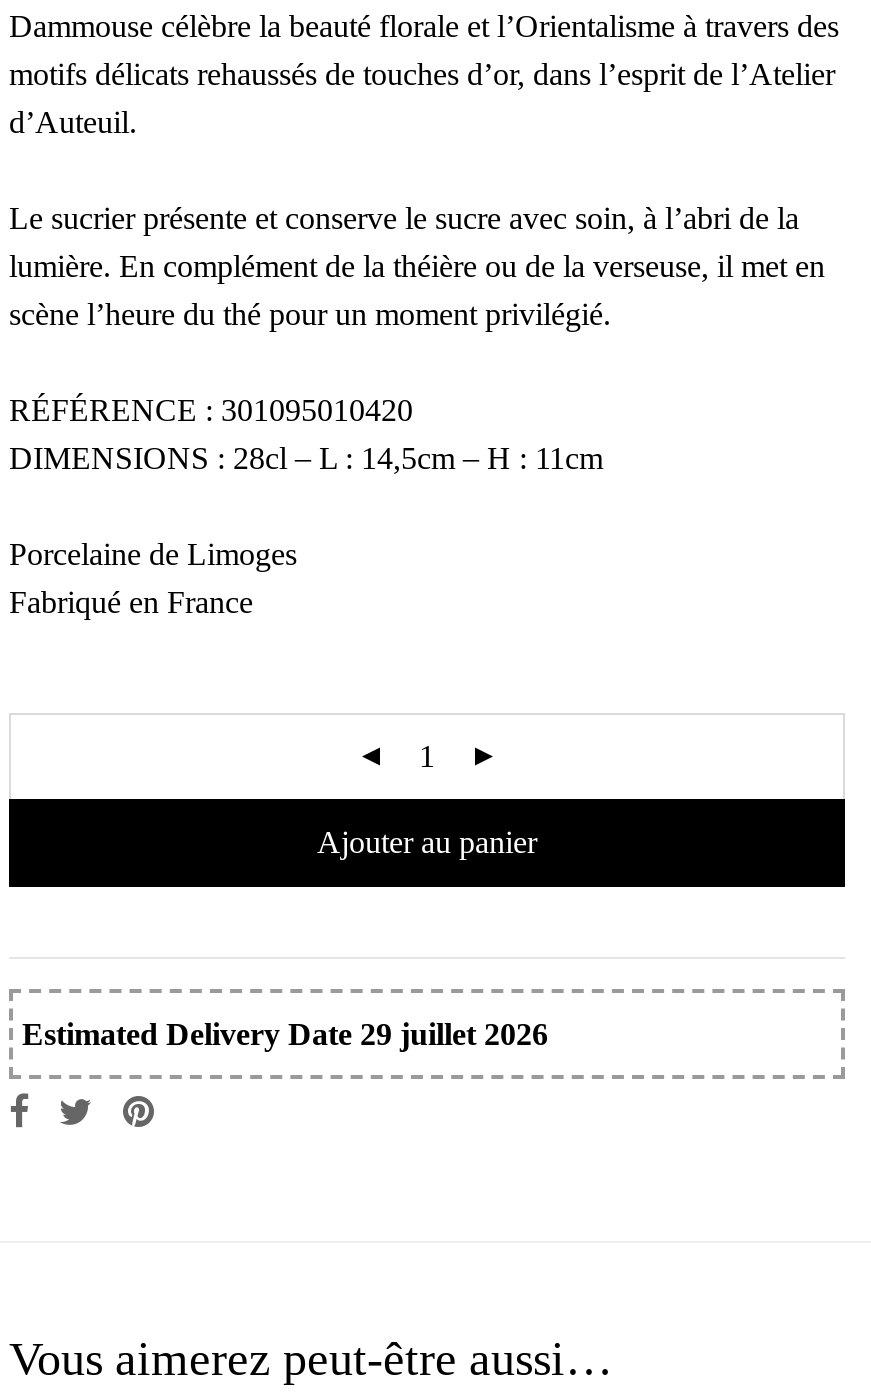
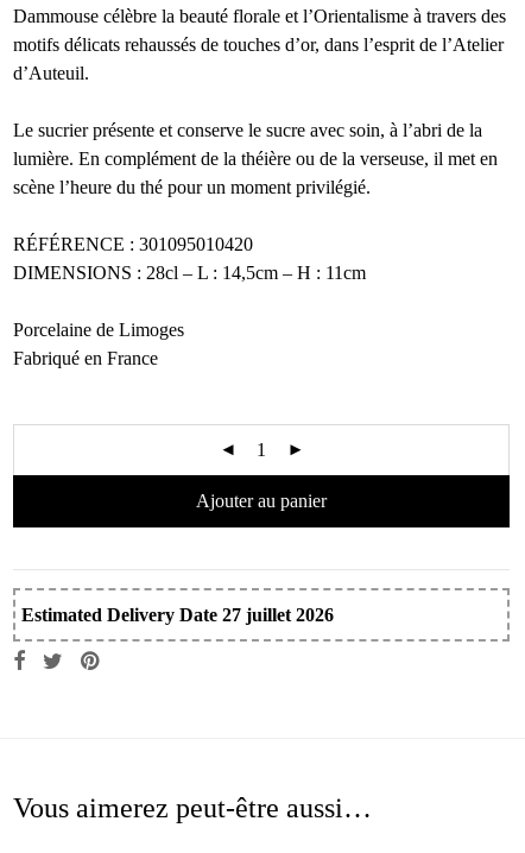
- Estimated Delivery Date 29 juillet 2026
+ Estimated Delivery Date 27 juillet 2026
